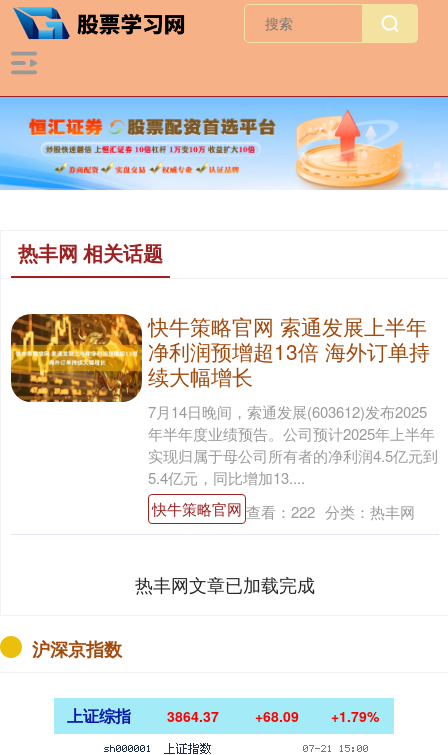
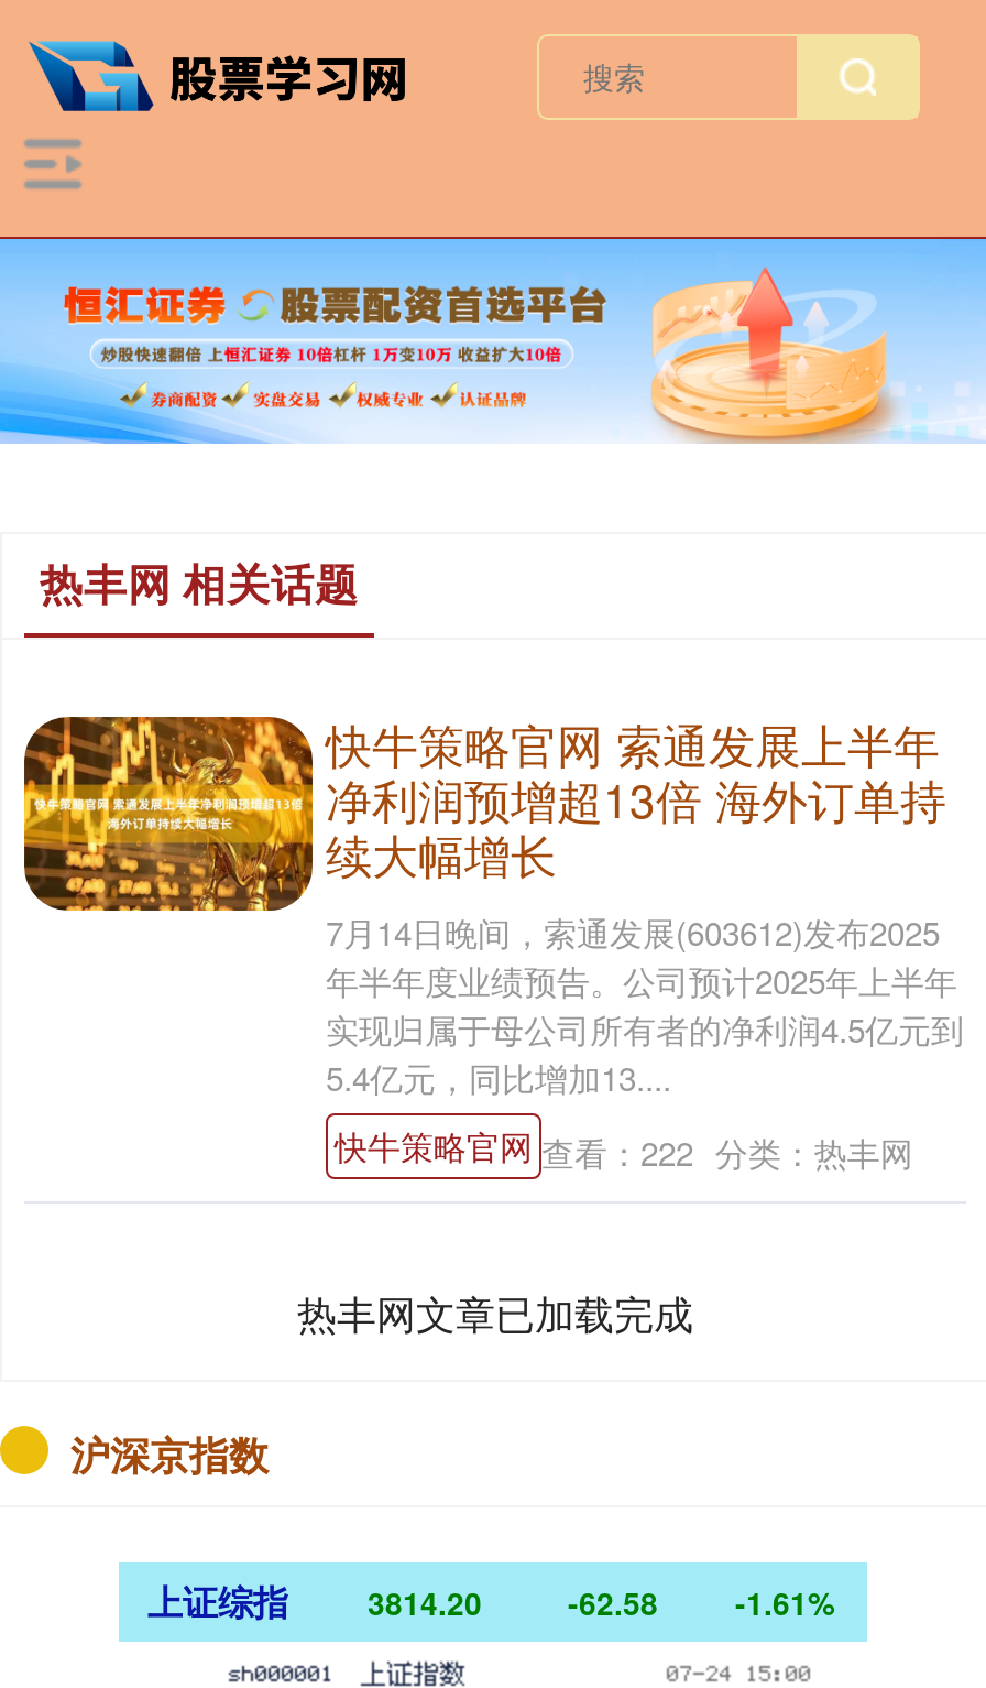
- 3864.37
+ 3814.20

- +68.09
+ -62.58

- +1.79%
+ -1.61%
